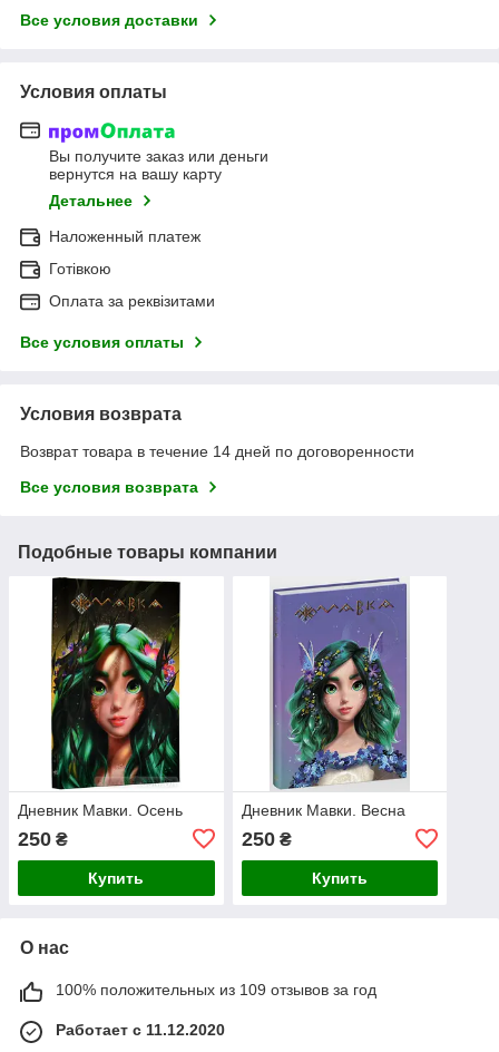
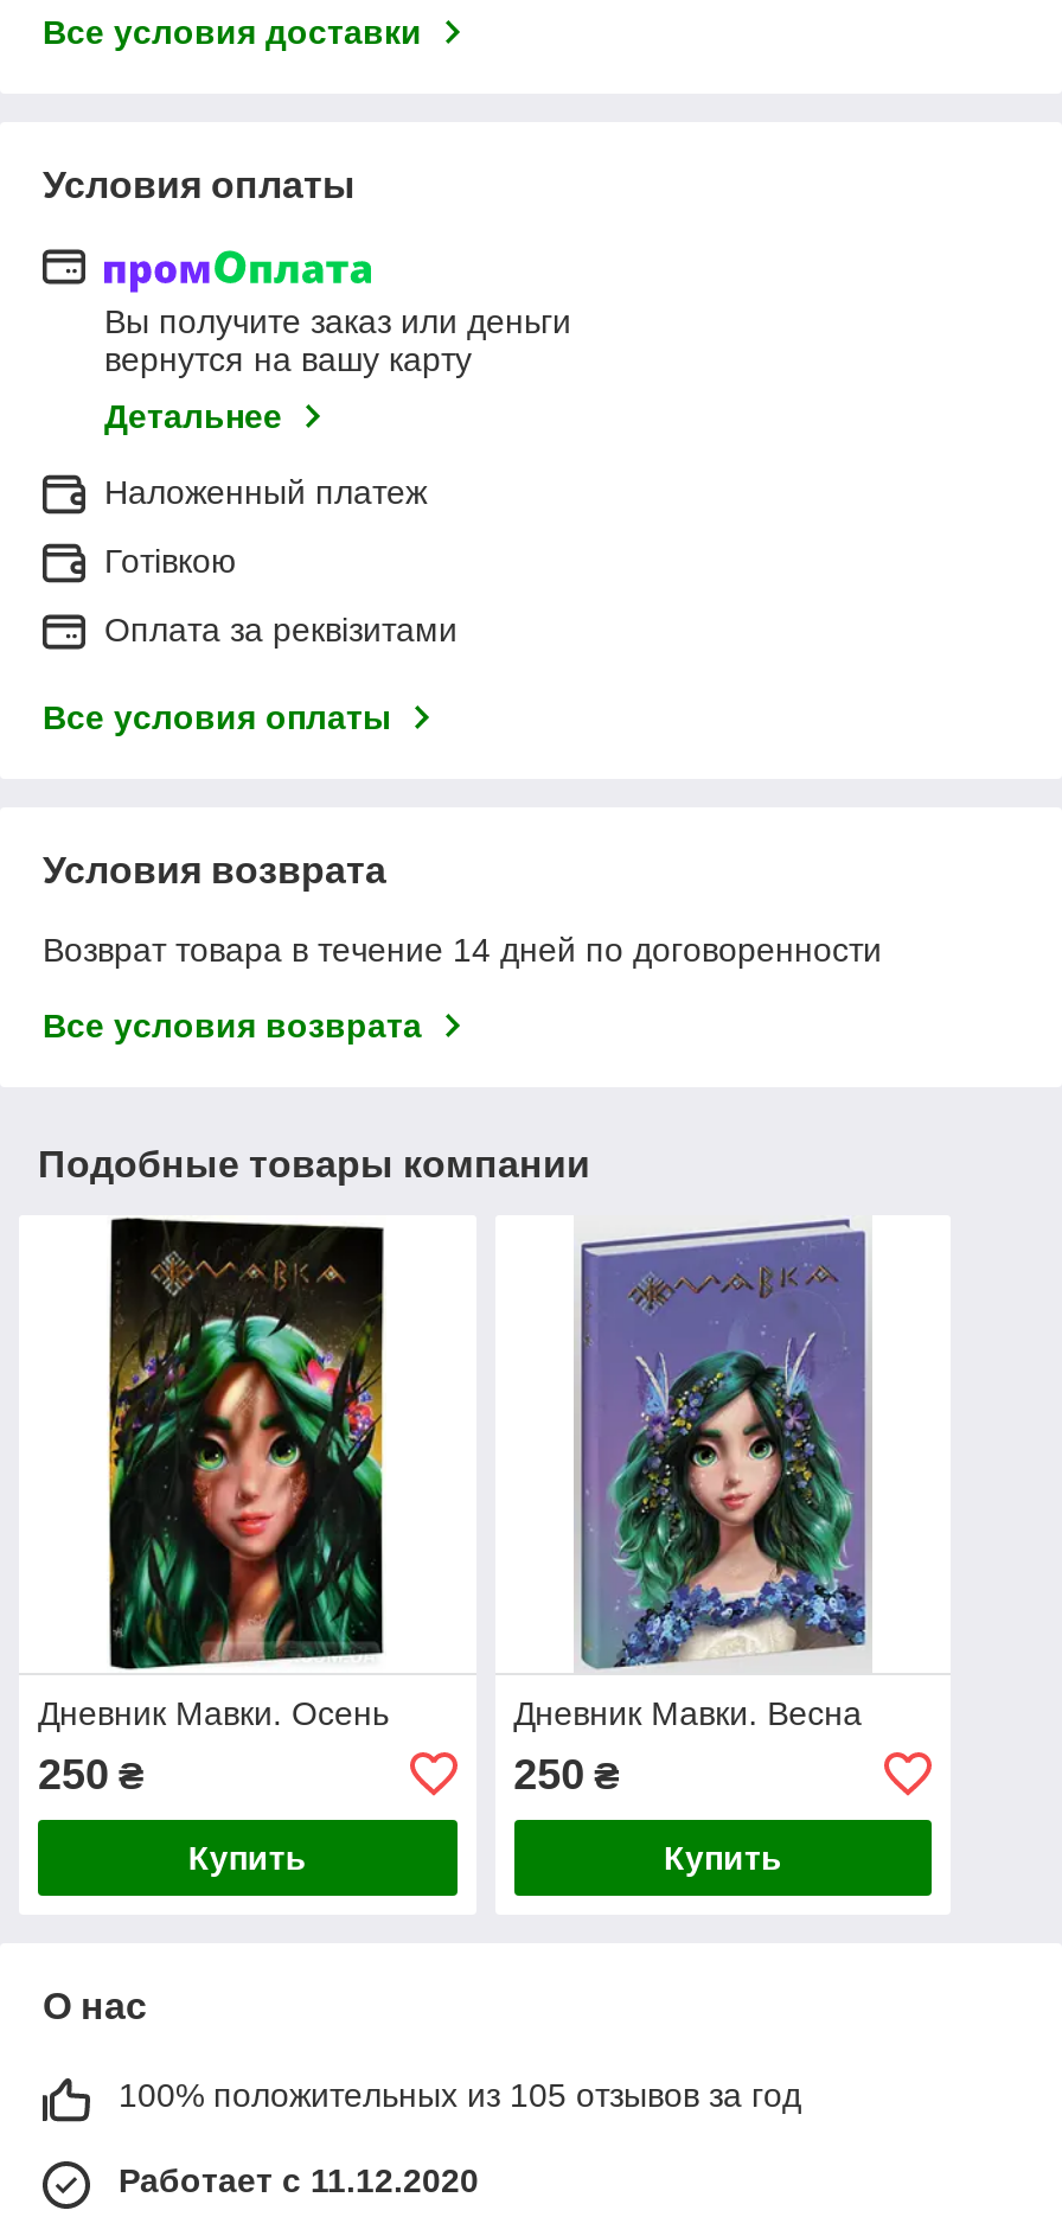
- 100% положительных из 109 отзывов за год
+ 100% положительных из 105 отзывов за год
